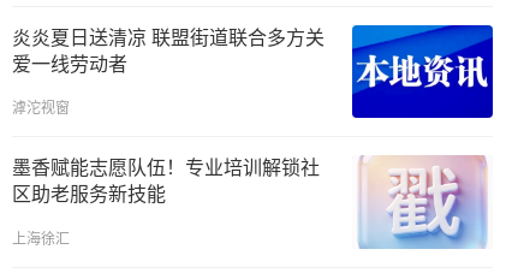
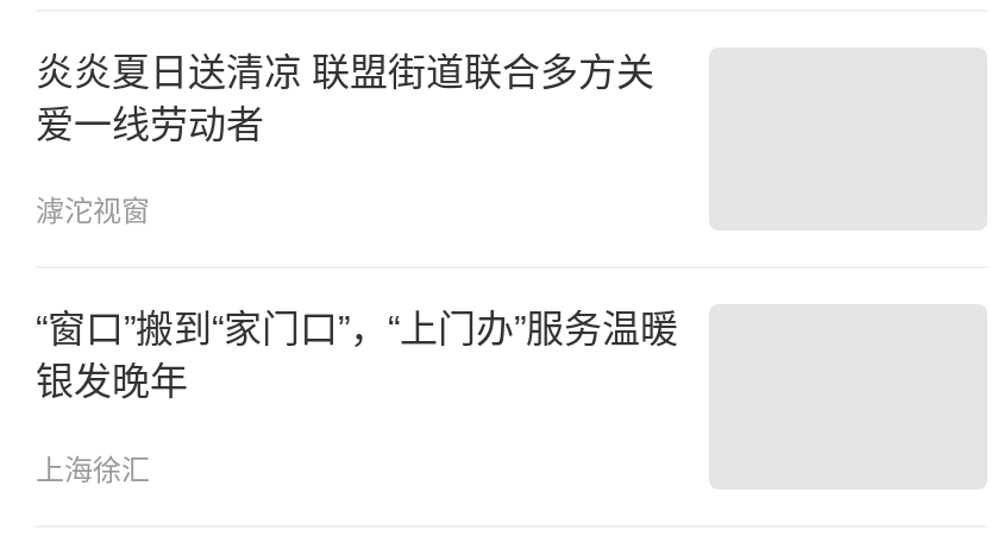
- [image]

- 墨香赋能志愿队伍！专业培训解锁社
- 区助老服务新技能
+ “窗口”搬到“家门口”，“上门办”服务温暖
+ 银发晚年

- [image]
